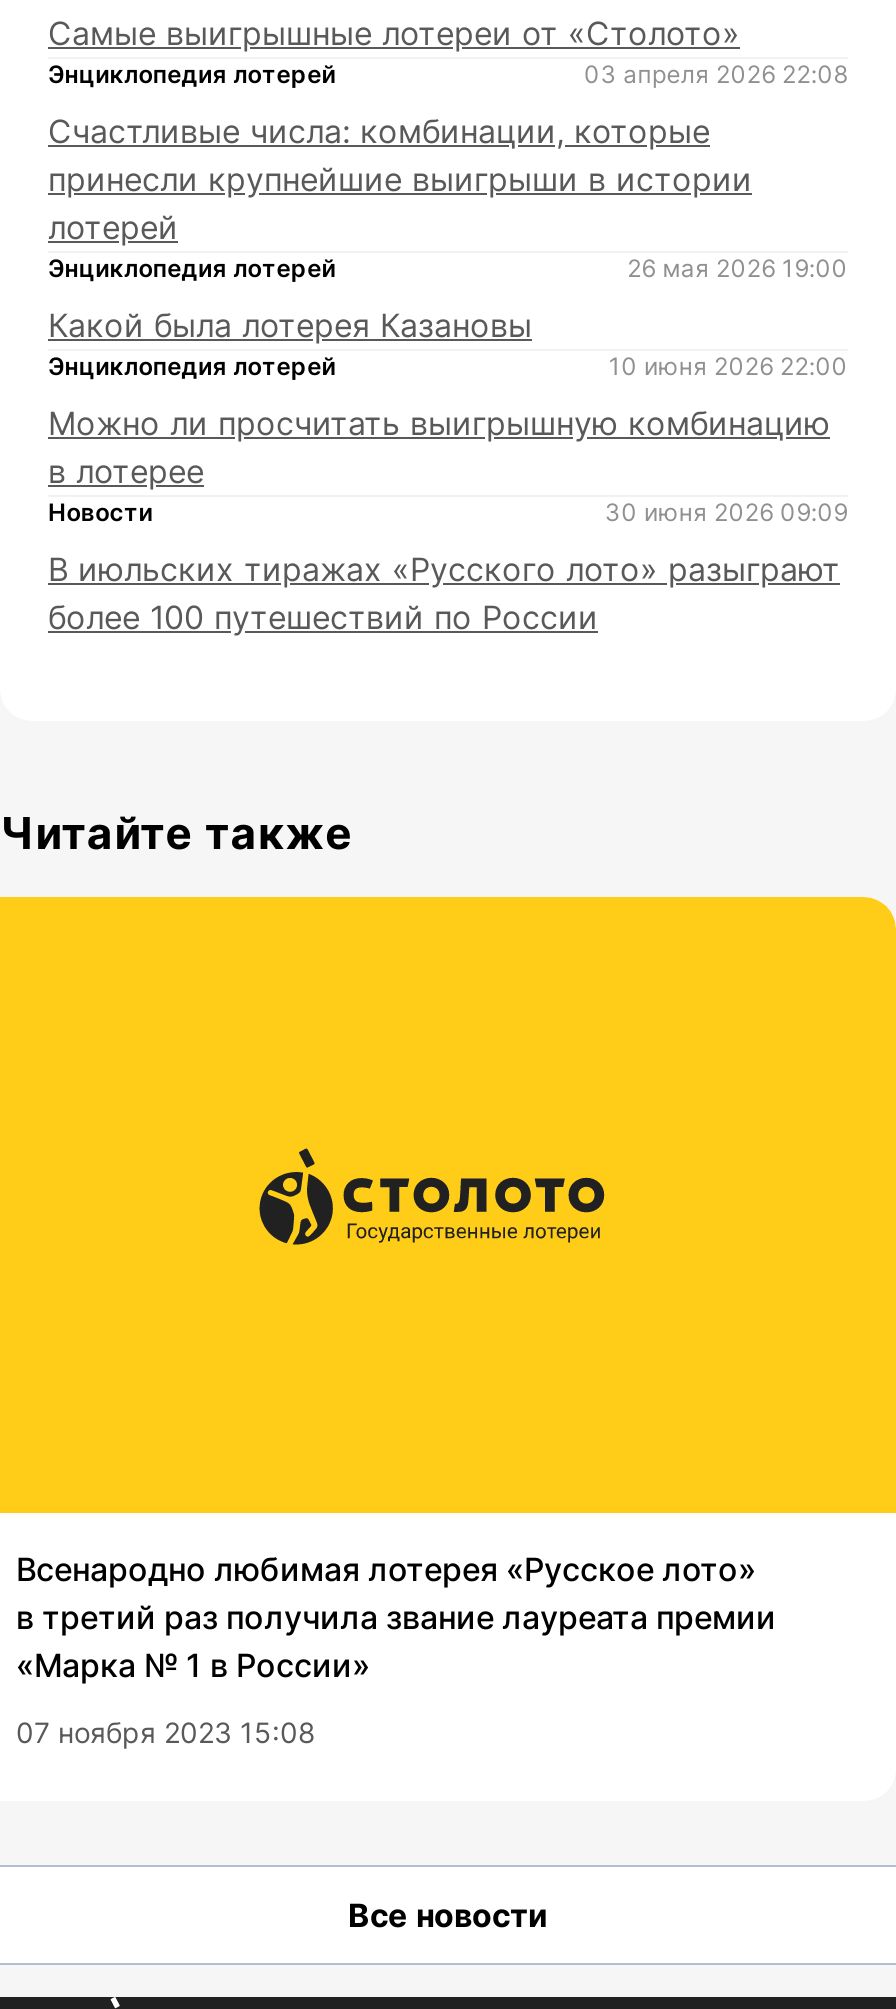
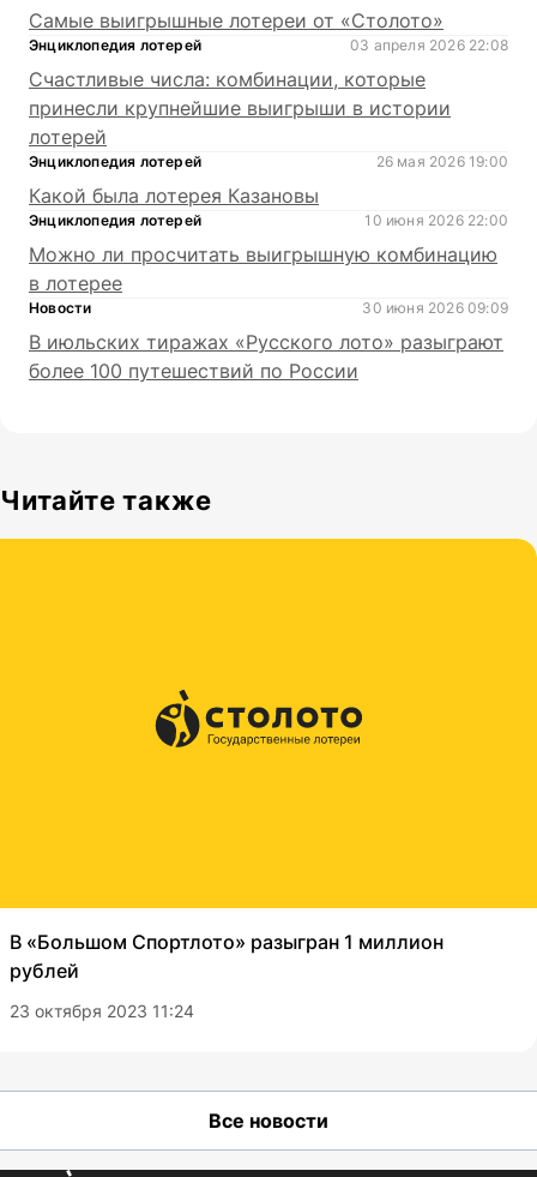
- Всенародно любимая лотерея «Русское лото»
- в третий раз получила звание лауреата премии
- «Марка № 1 в России»
+ В «Большом Спортлото» разыгран 1 миллион
+ рублей

- 07 ноября 2023 15:08
+ 23 октября 2023 11:24
